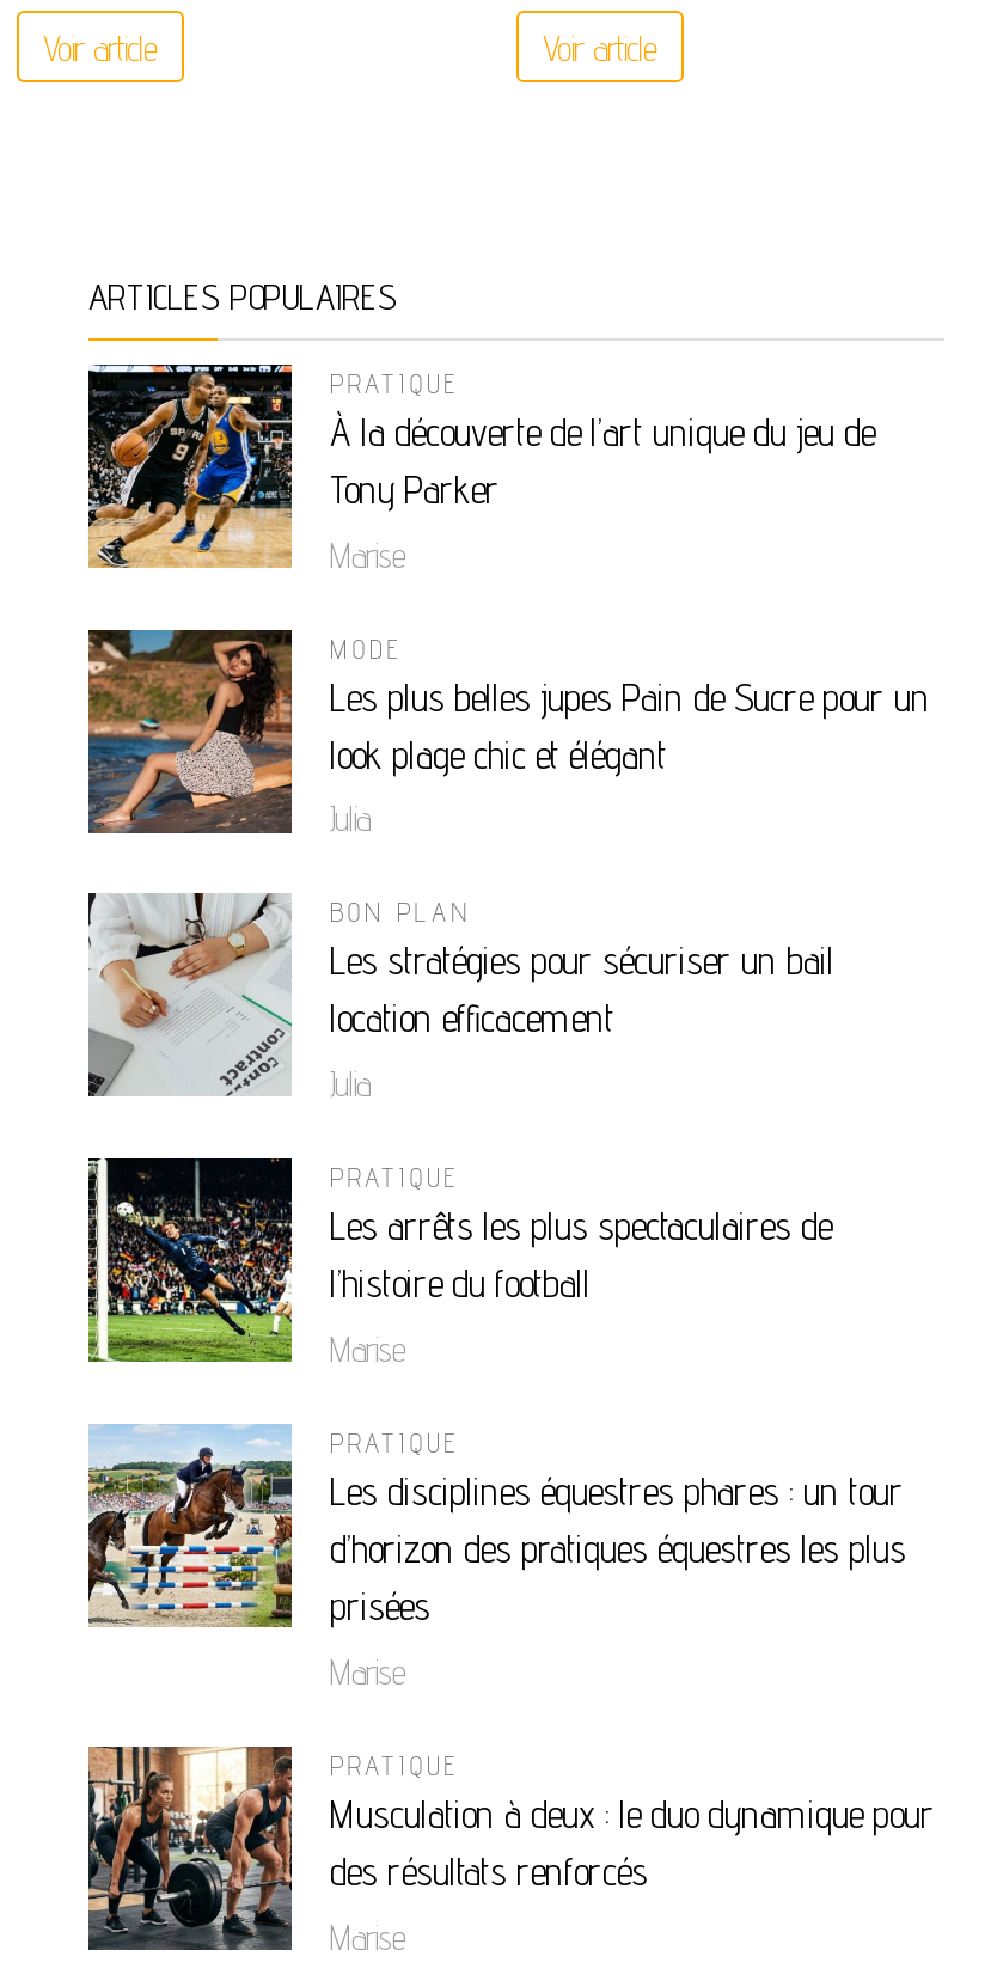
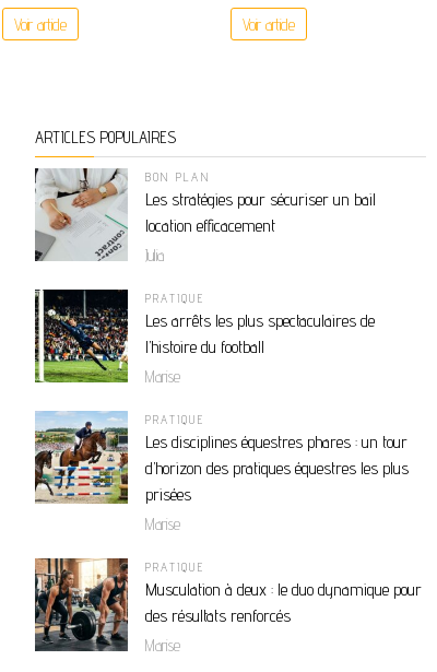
- [image]
- PRATIQUE
- À la découverte de l’art unique du jeu de
- Tony Parker
- Marise
- MODE
- Les plus belles jupes Pain de Sucre pour un
- look plage chic et élégant
- Julia

- [image]
